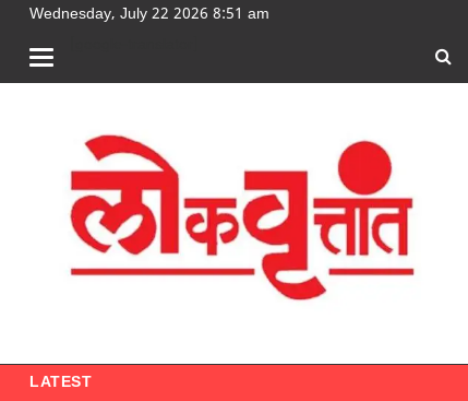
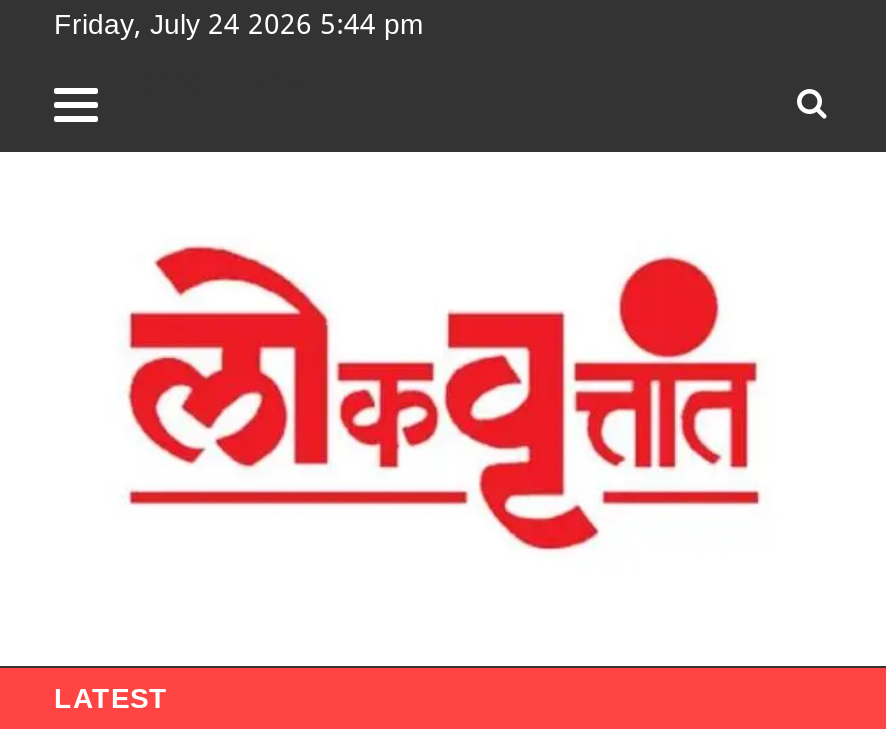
- Wednesday, July 22 2026 8:51 am
+ Friday, July 24 2026 5:44 pm
